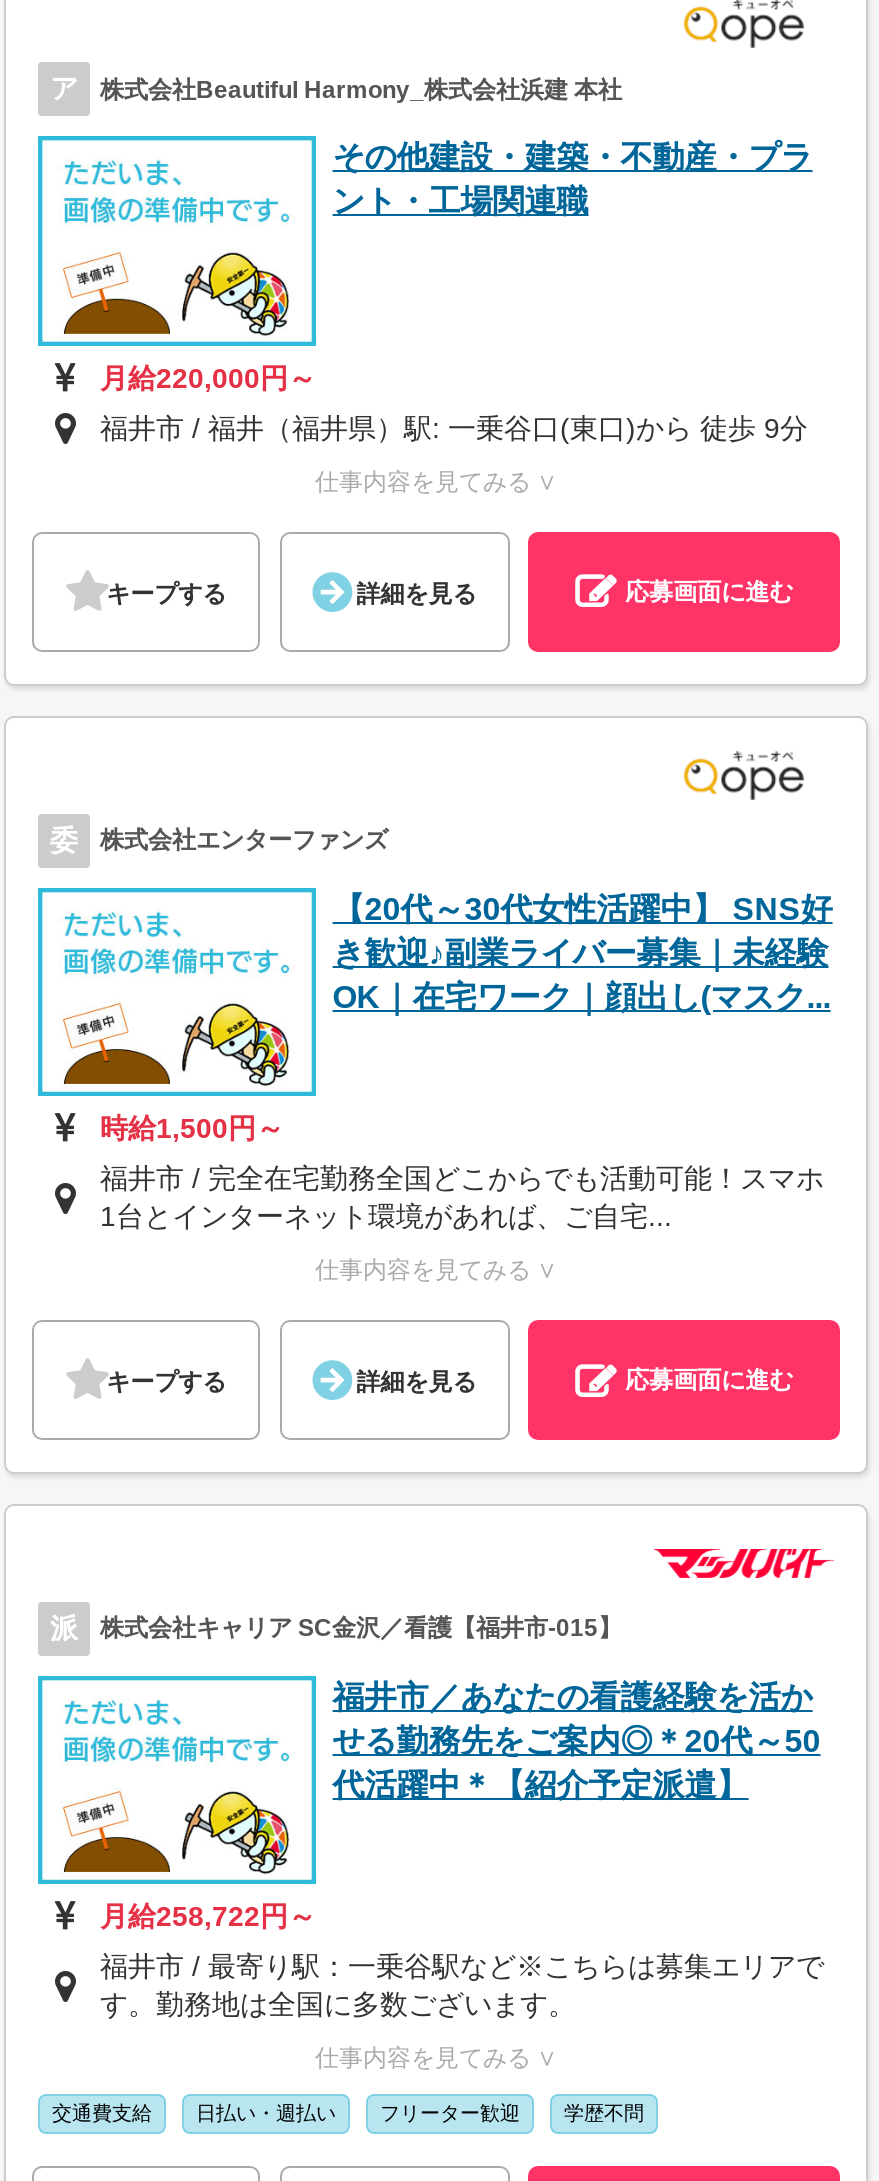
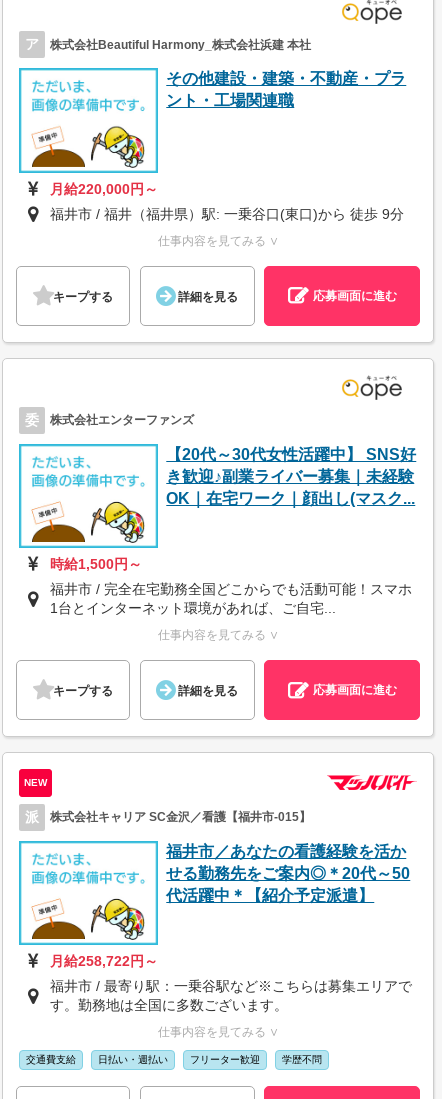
+ NEW
